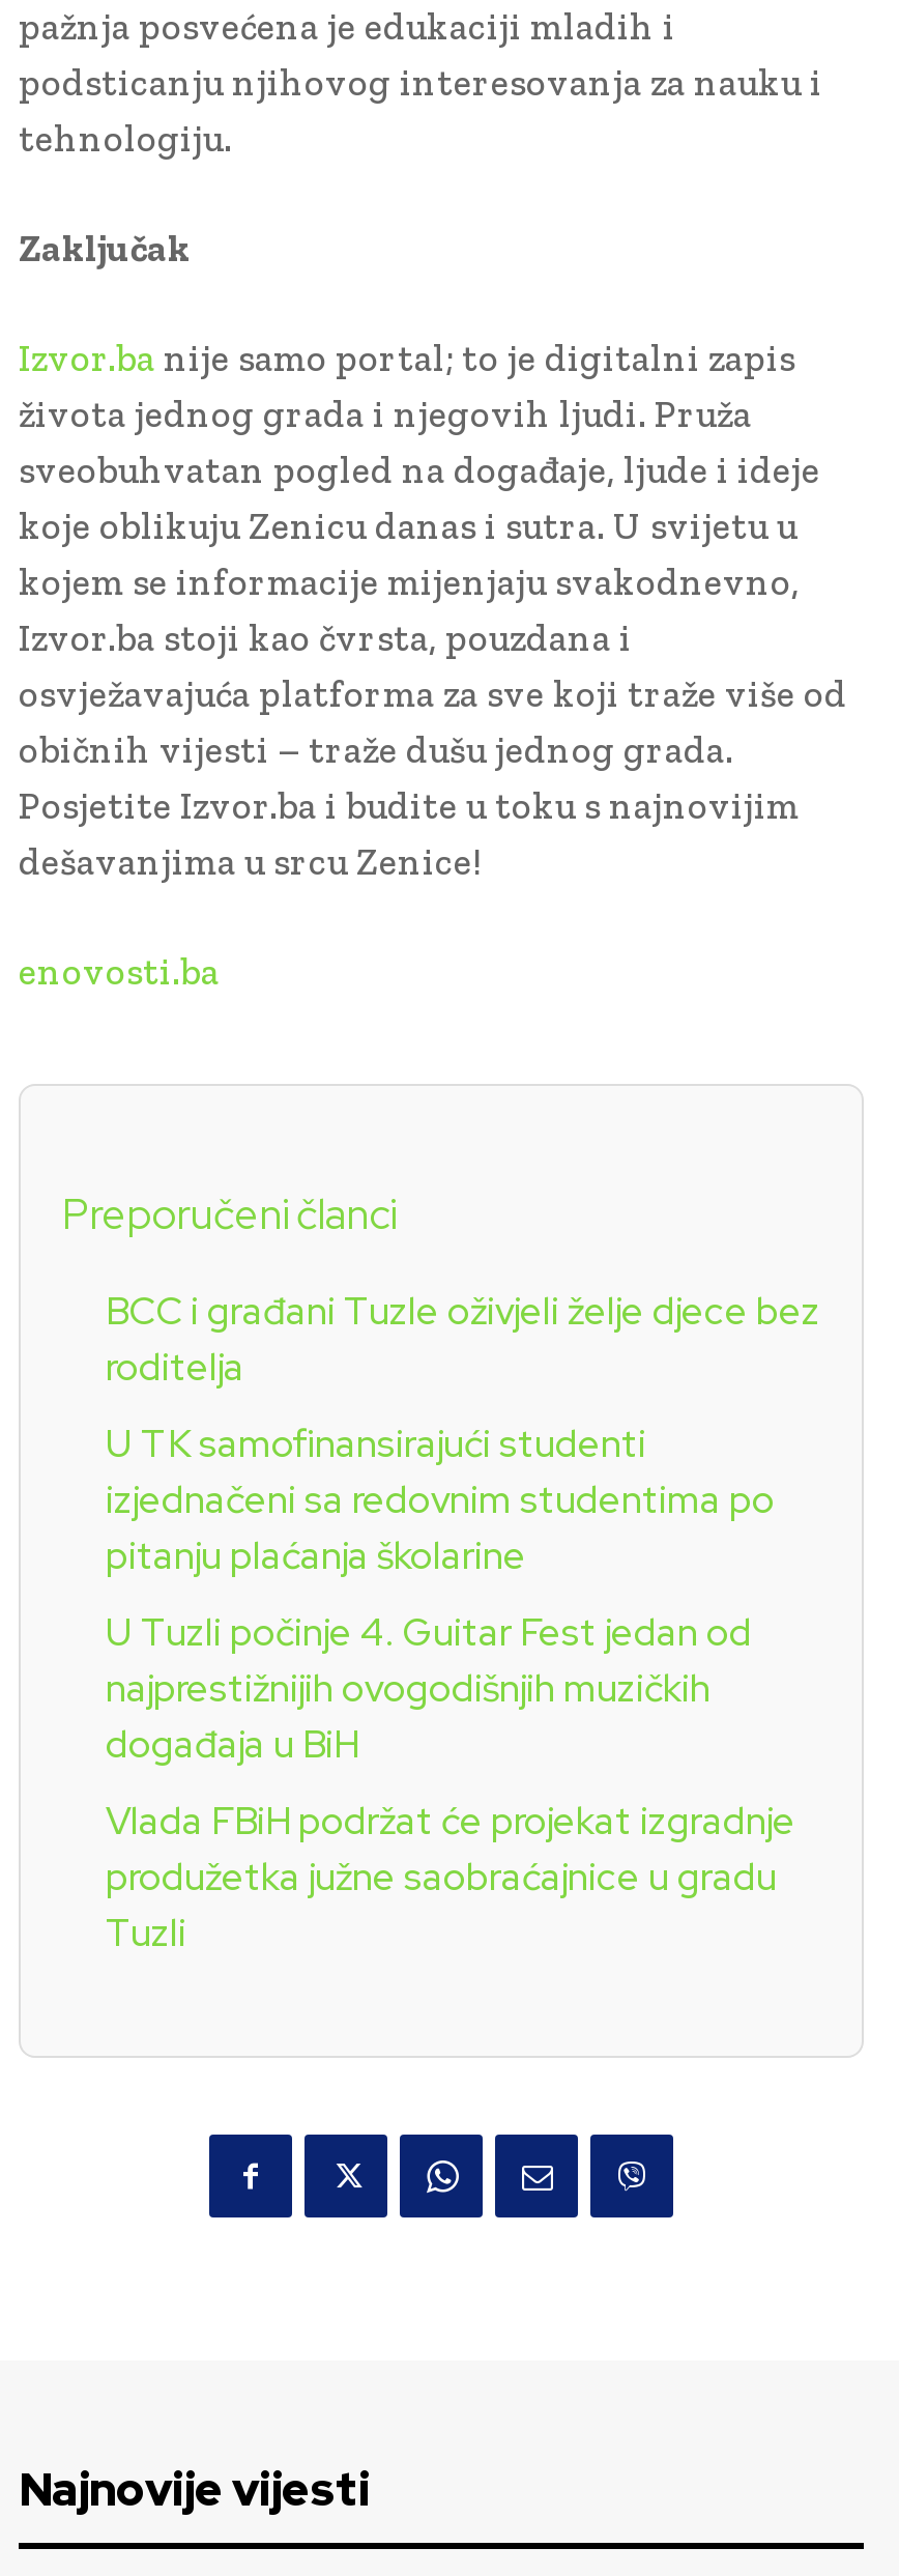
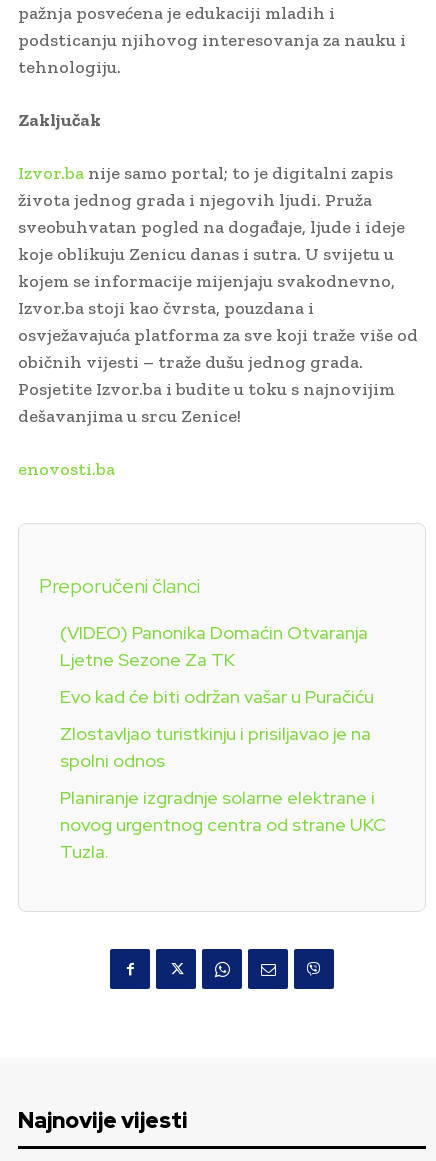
- BCC i građani Tuzle oživjeli želje djece bez
- roditelja
+ (VIDEO) Panonika Domaćin Otvaranja
+ Ljetne Sezone Za TK

- U TK samofinansirajući studenti
- izjednačeni sa redovnim studentima po
- pitanju plaćanja školarine
+ Evo kad će biti održan vašar u Puračiću

- U Tuzli počinje 4. Guitar Fest jedan od
- najprestižnijih ovogodišnjih muzičkih
- događaja u BiH
+ Zlostavljao turistkinju i prisiljavao je na
+ spolni odnos

- Vlada FBiH podržat će projekat izgradnje
- produžetka južne saobraćajnice u gradu
- Tuzli
+ Planiranje izgradnje solarne elektrane i
+ novog urgentnog centra od strane UKC
+ Tuzla.
